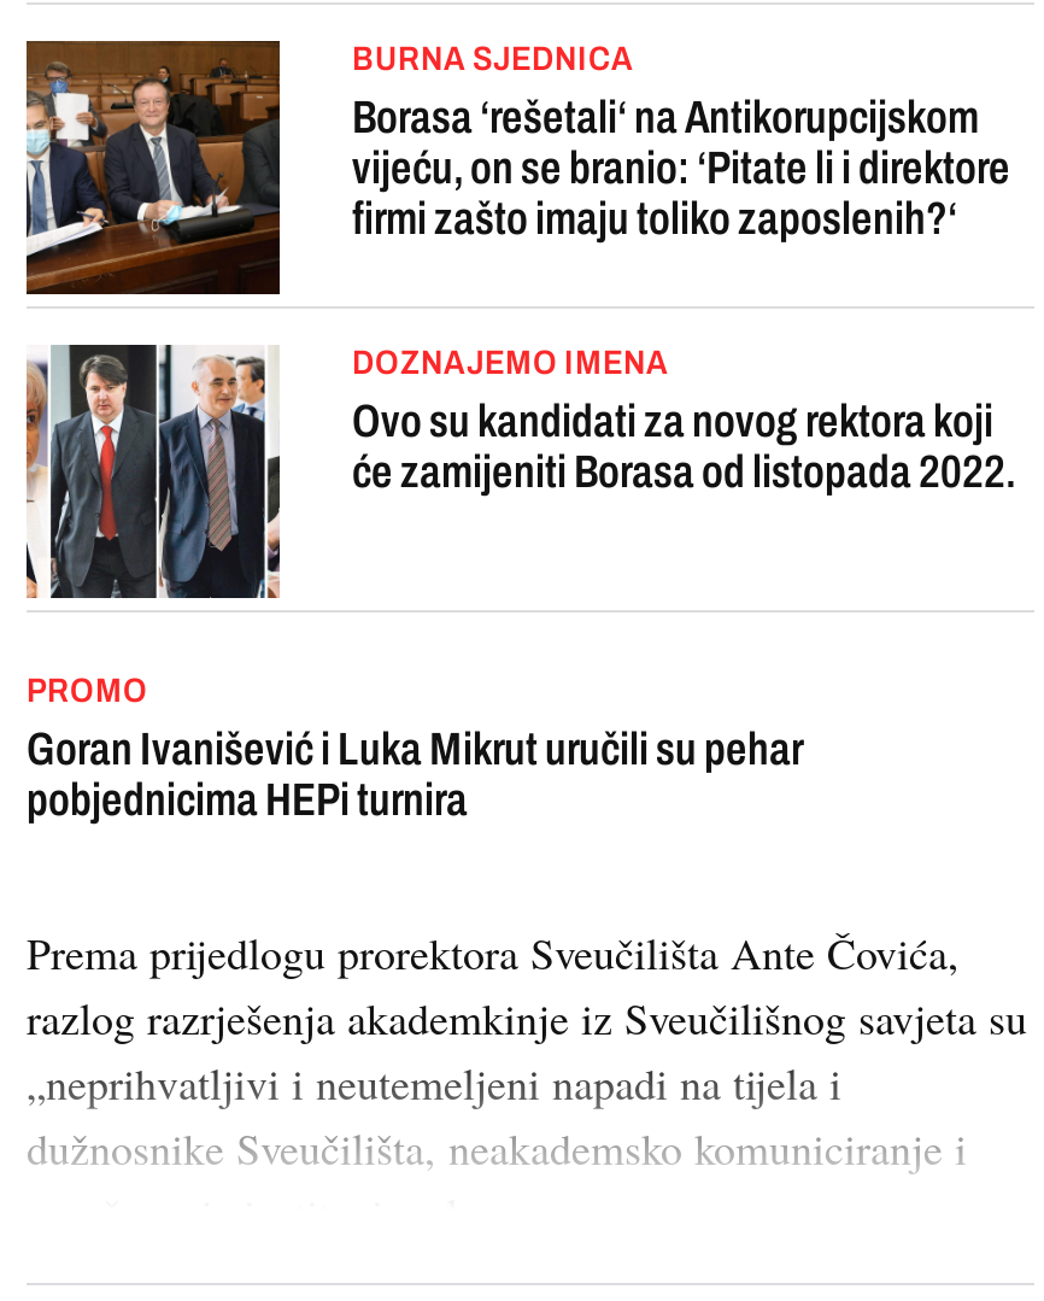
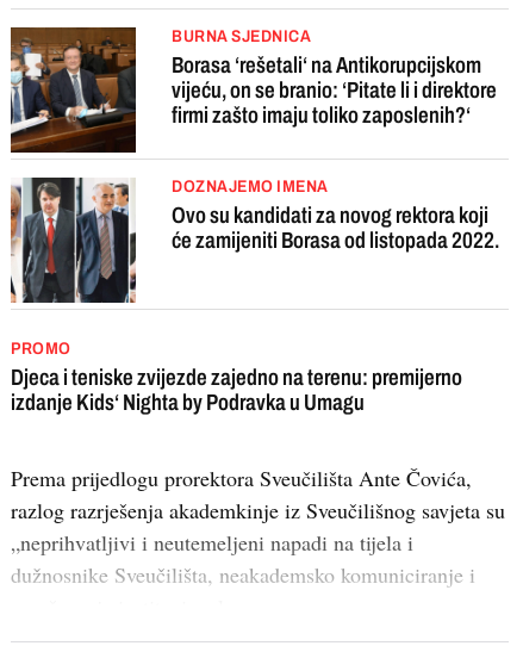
- Goran Ivanišević i Luka Mikrut uručili su pehar
- pobjednicima HEPi turnira
+ Djeca i teniske zvijezde zajedno na terenu: premijerno
+ izdanje Kids‘ Nighta by Podravka u Umagu
